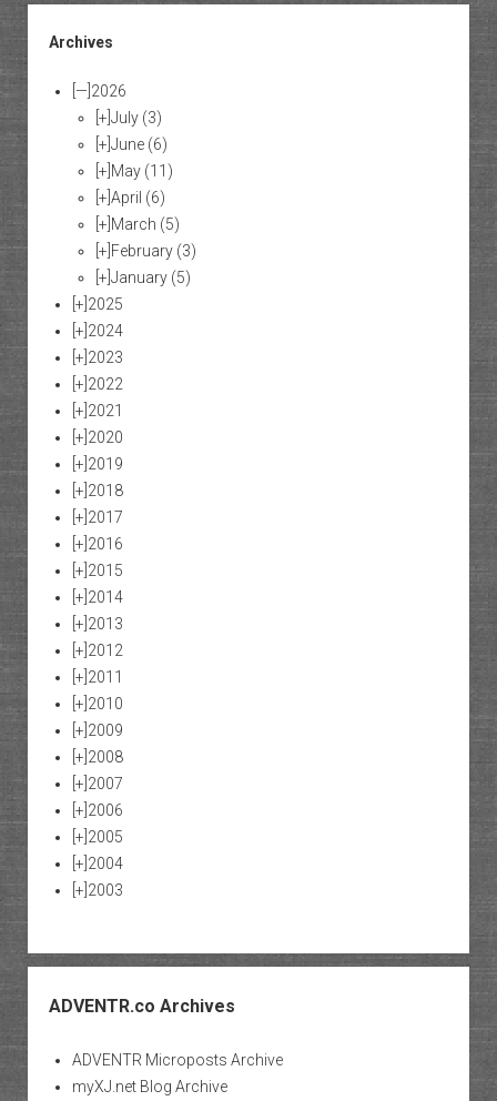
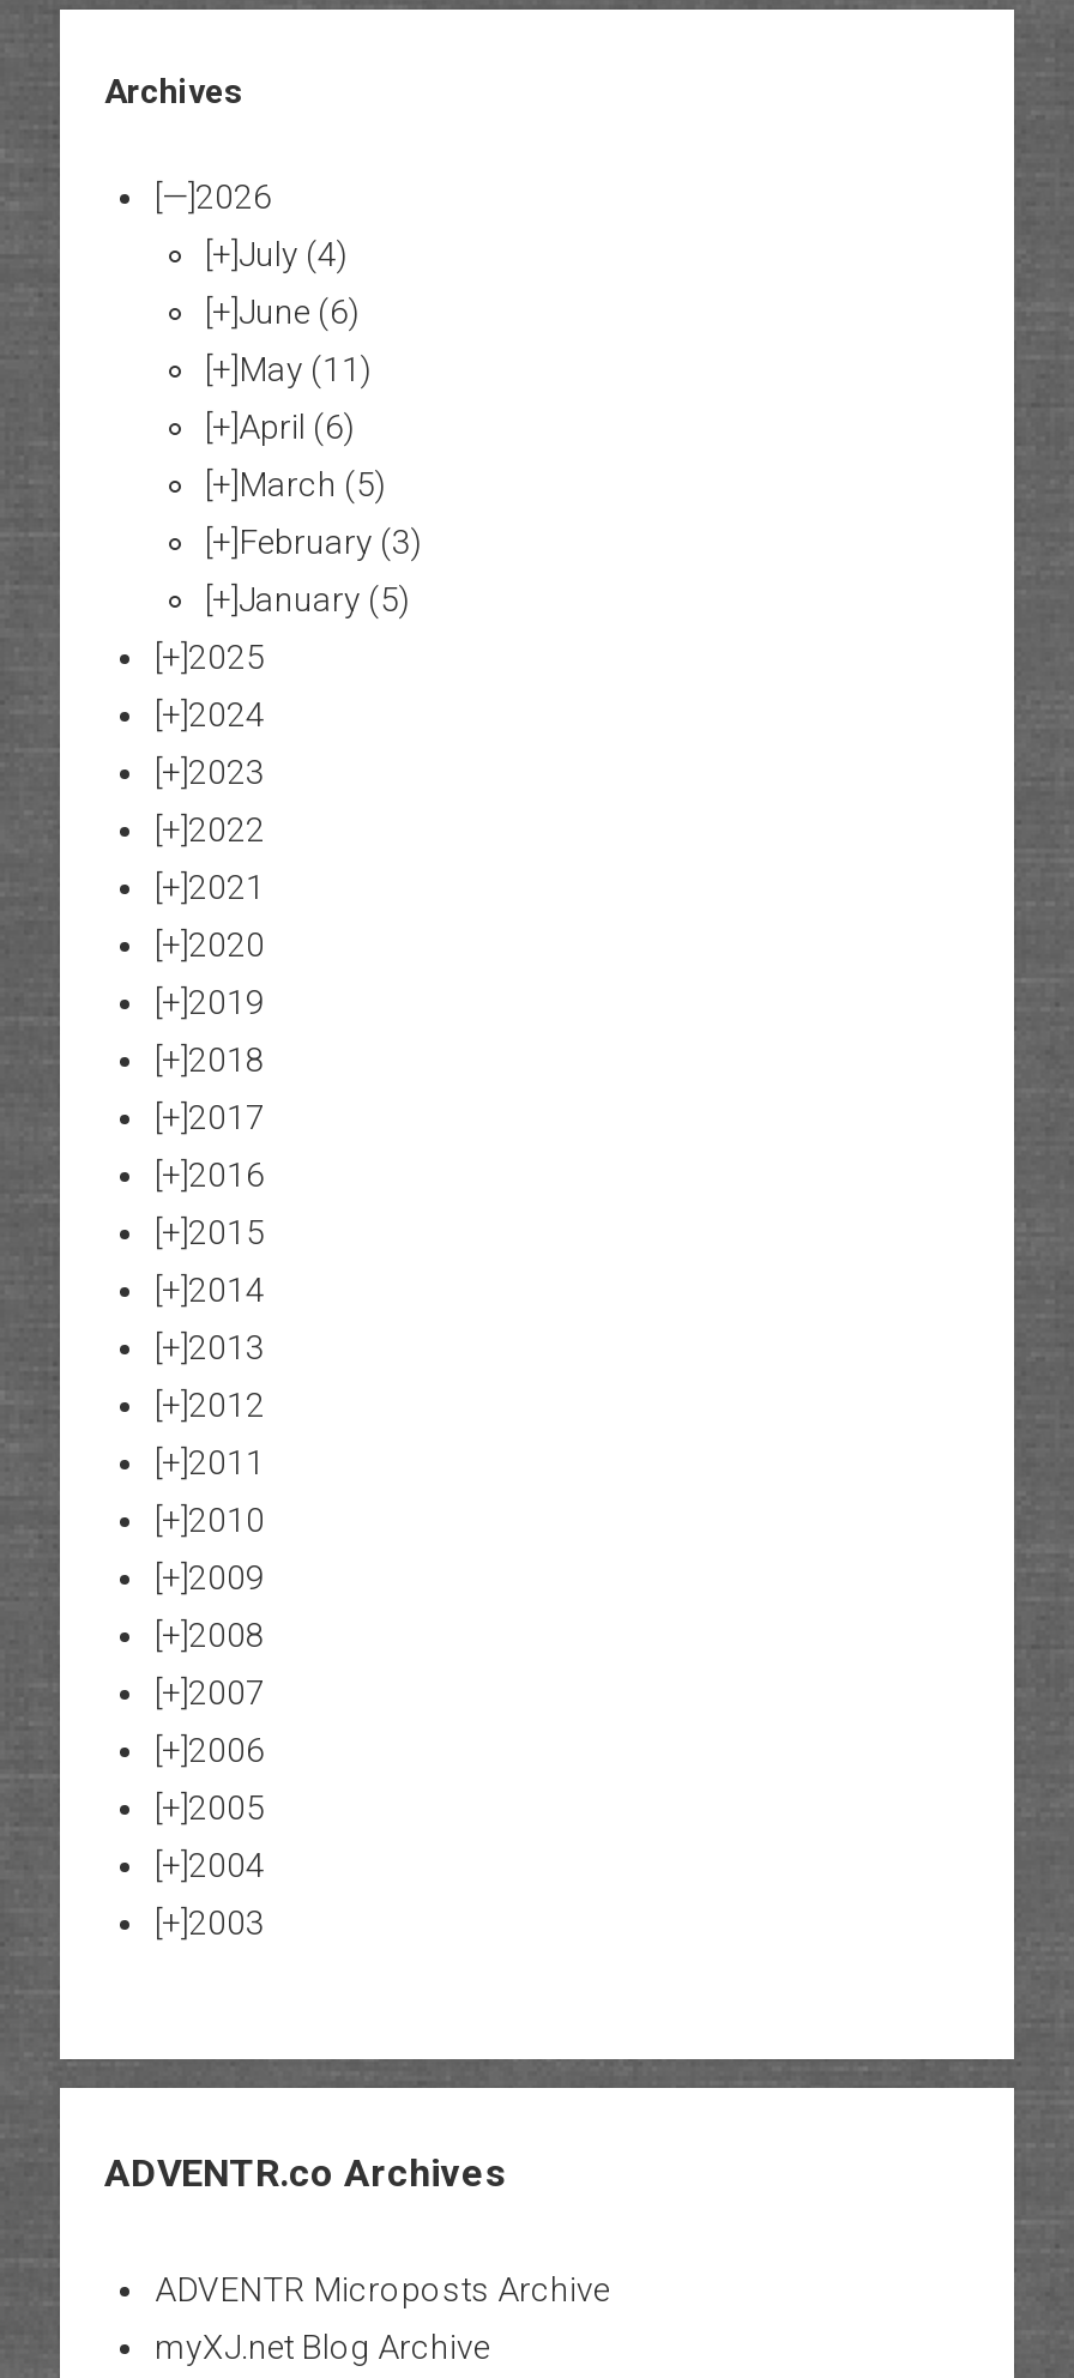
- [+]July (3)
+ [+]July (4)
